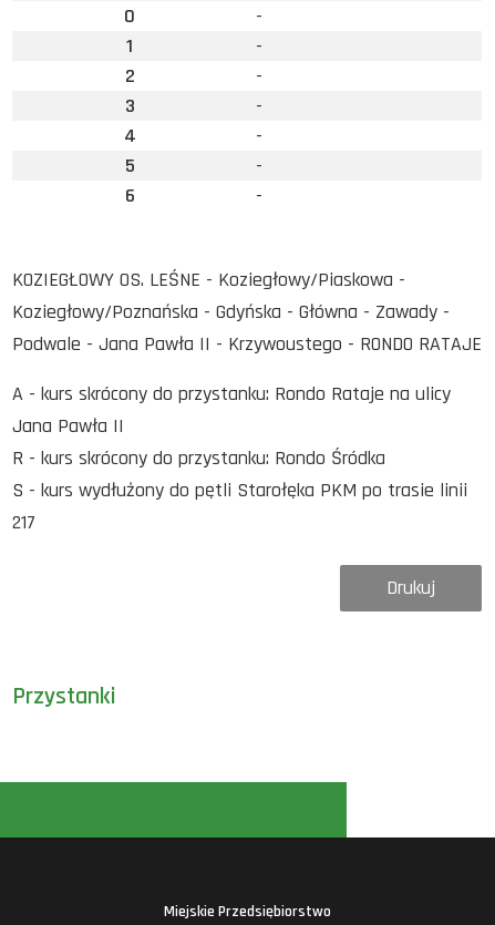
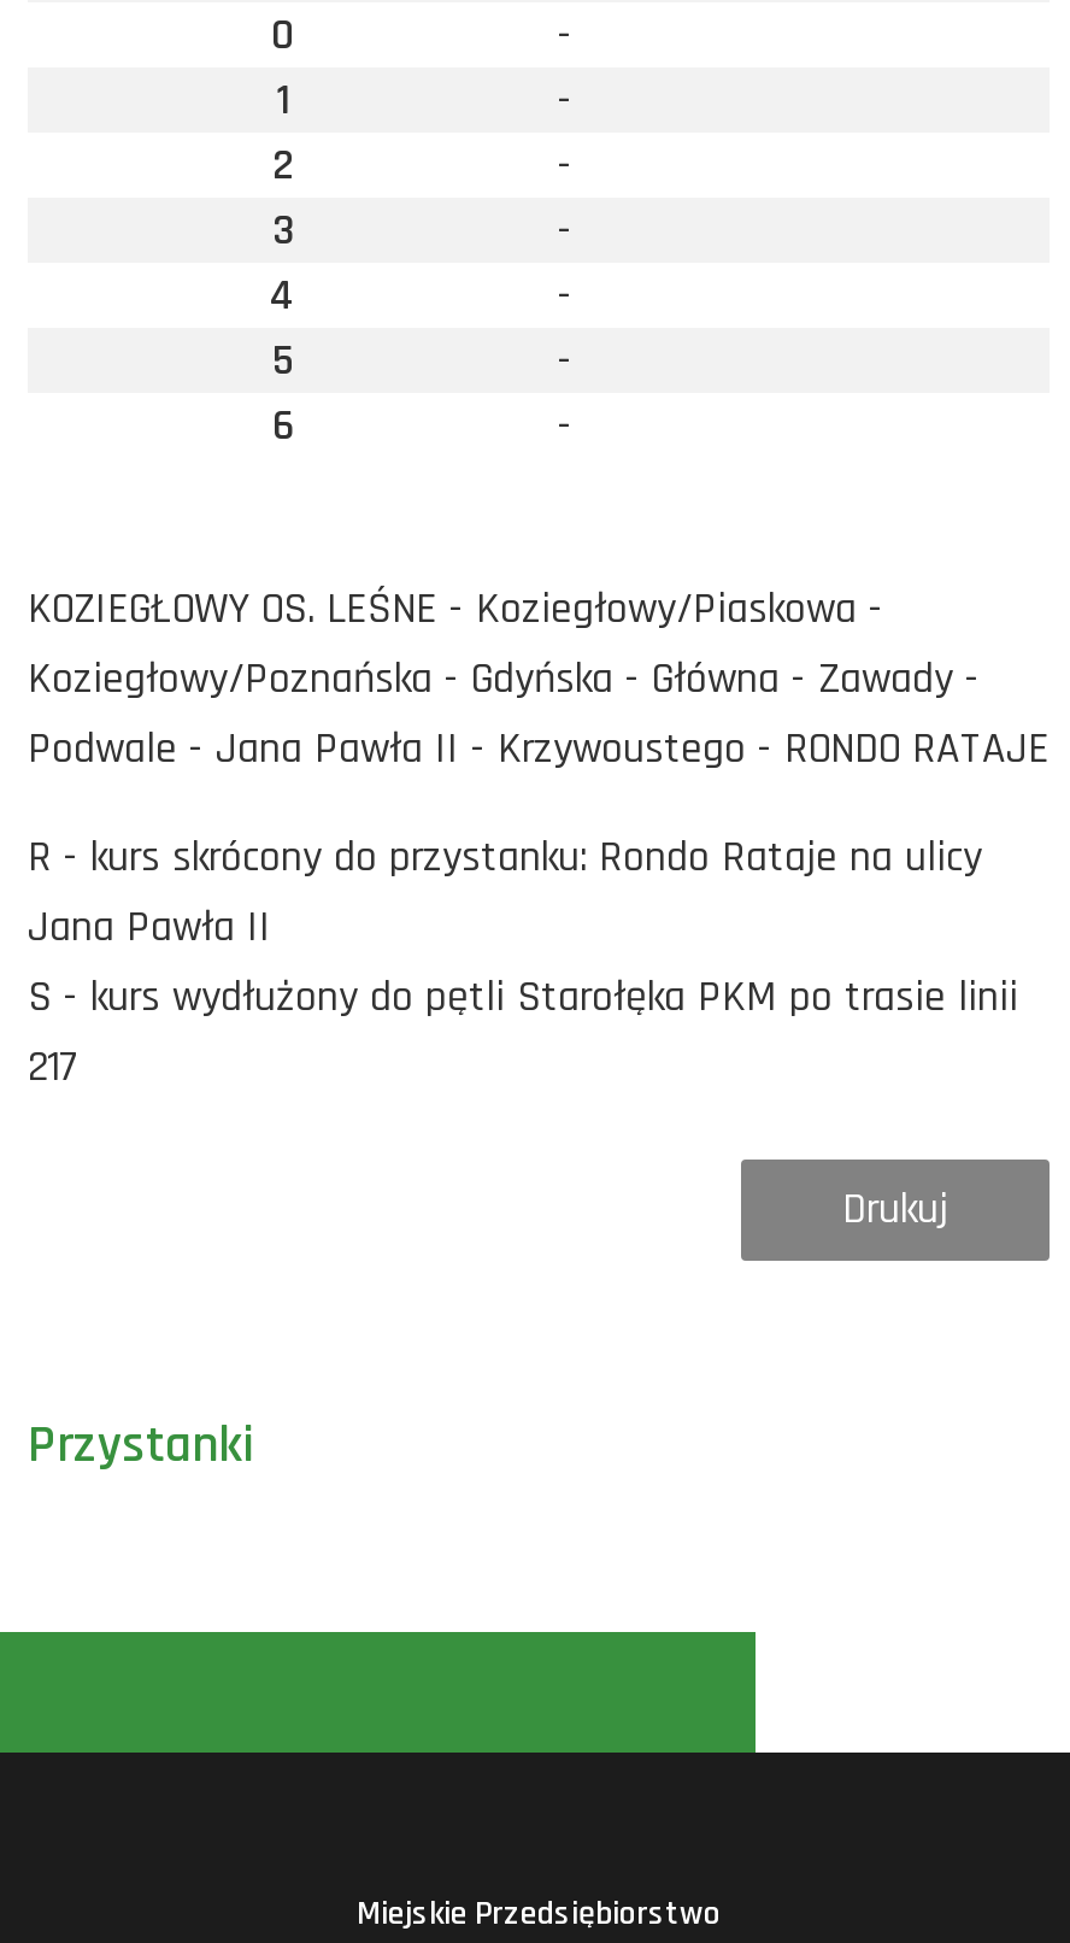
- A - kurs skrócony do przystanku: Rondo Rataje na ulicy
+ R - kurs skrócony do przystanku: Rondo Rataje na ulicy

- R - kurs skrócony do przystanku: Rondo Śródka
